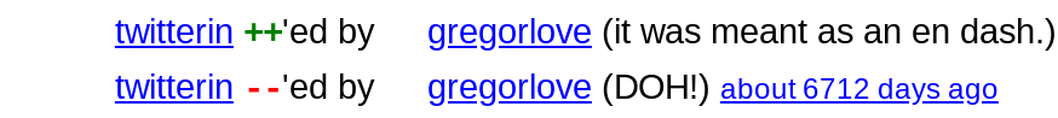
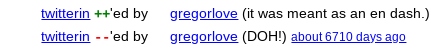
- gregorlove (DOH!) about 6712 days ago
+ gregorlove (DOH!) about 6710 days ago
